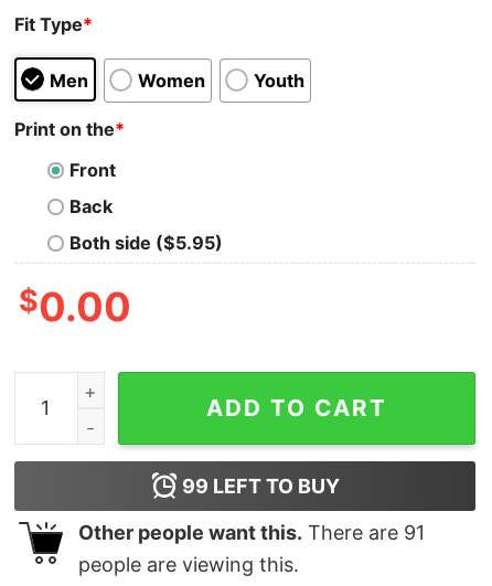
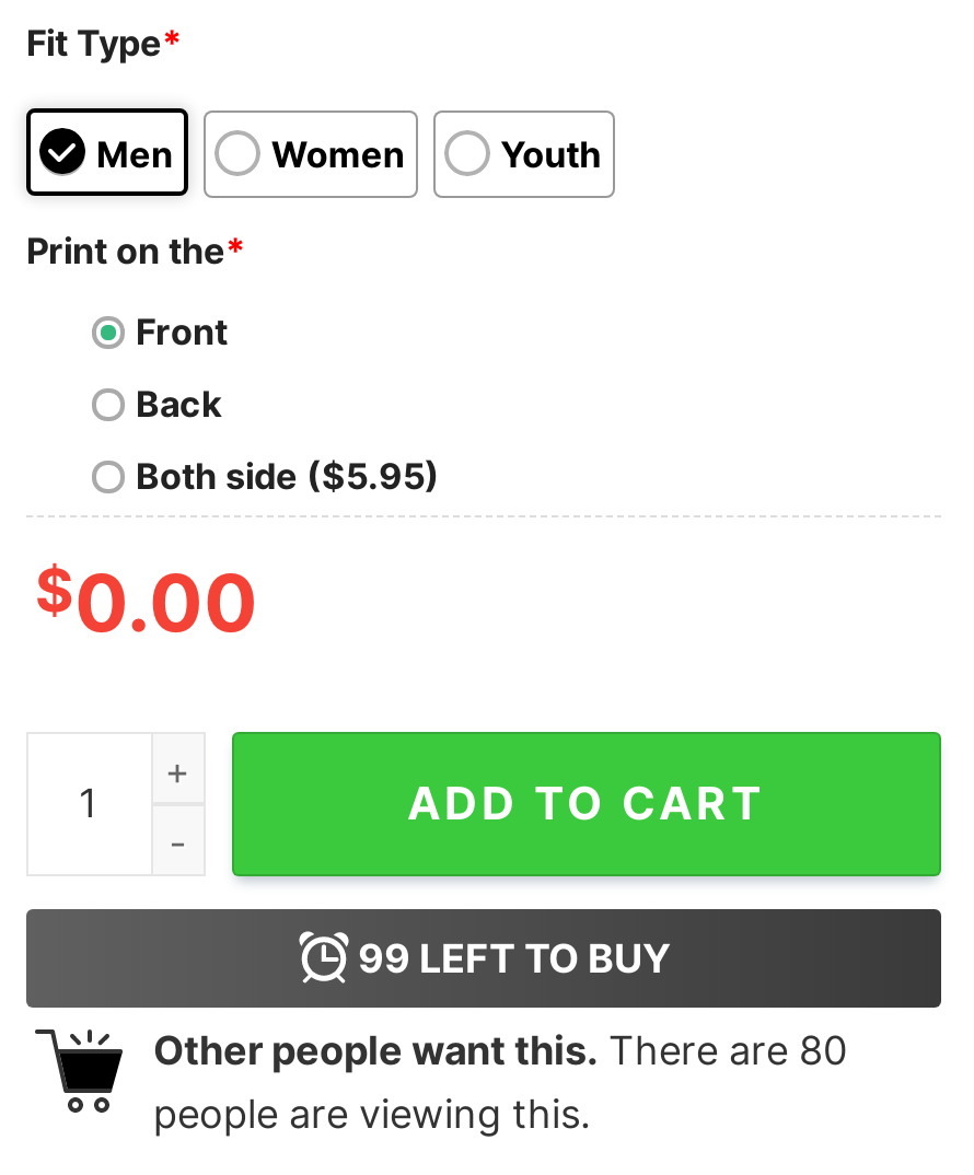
- Other people want this. There are 91
+ Other people want this. There are 80
